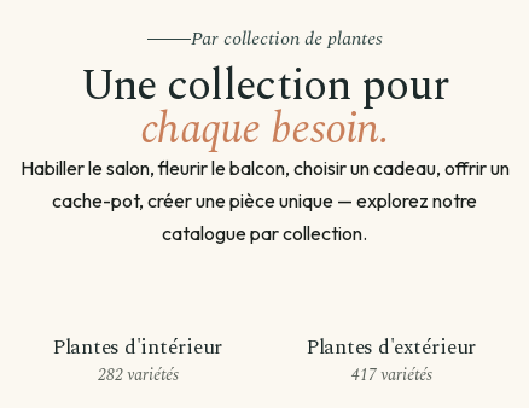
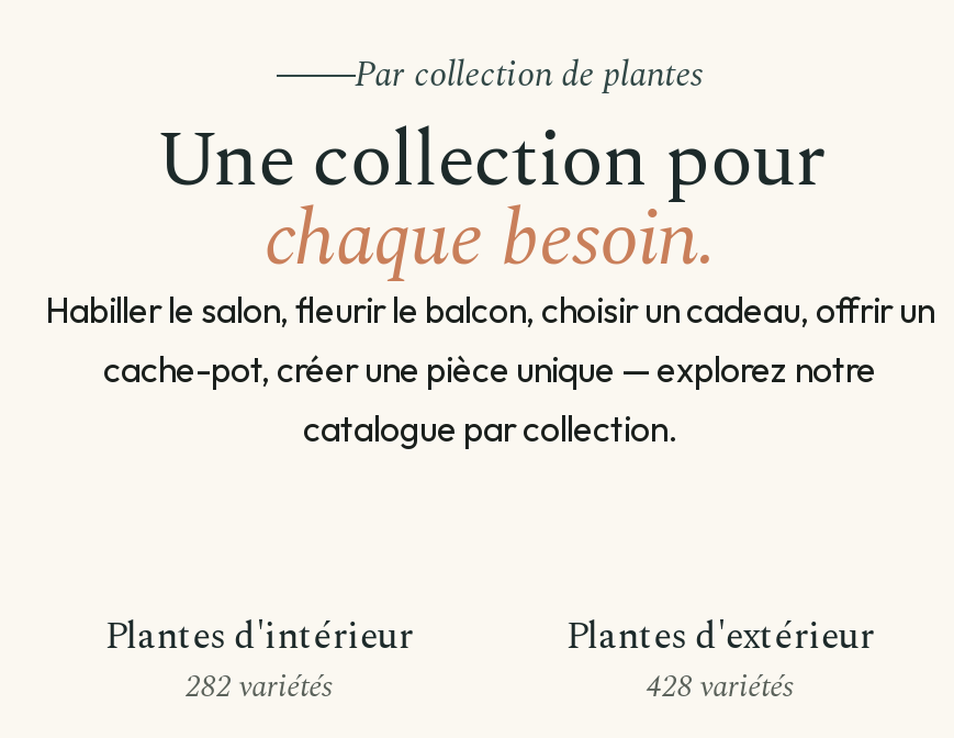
- 417 variétés
+ 428 variétés
